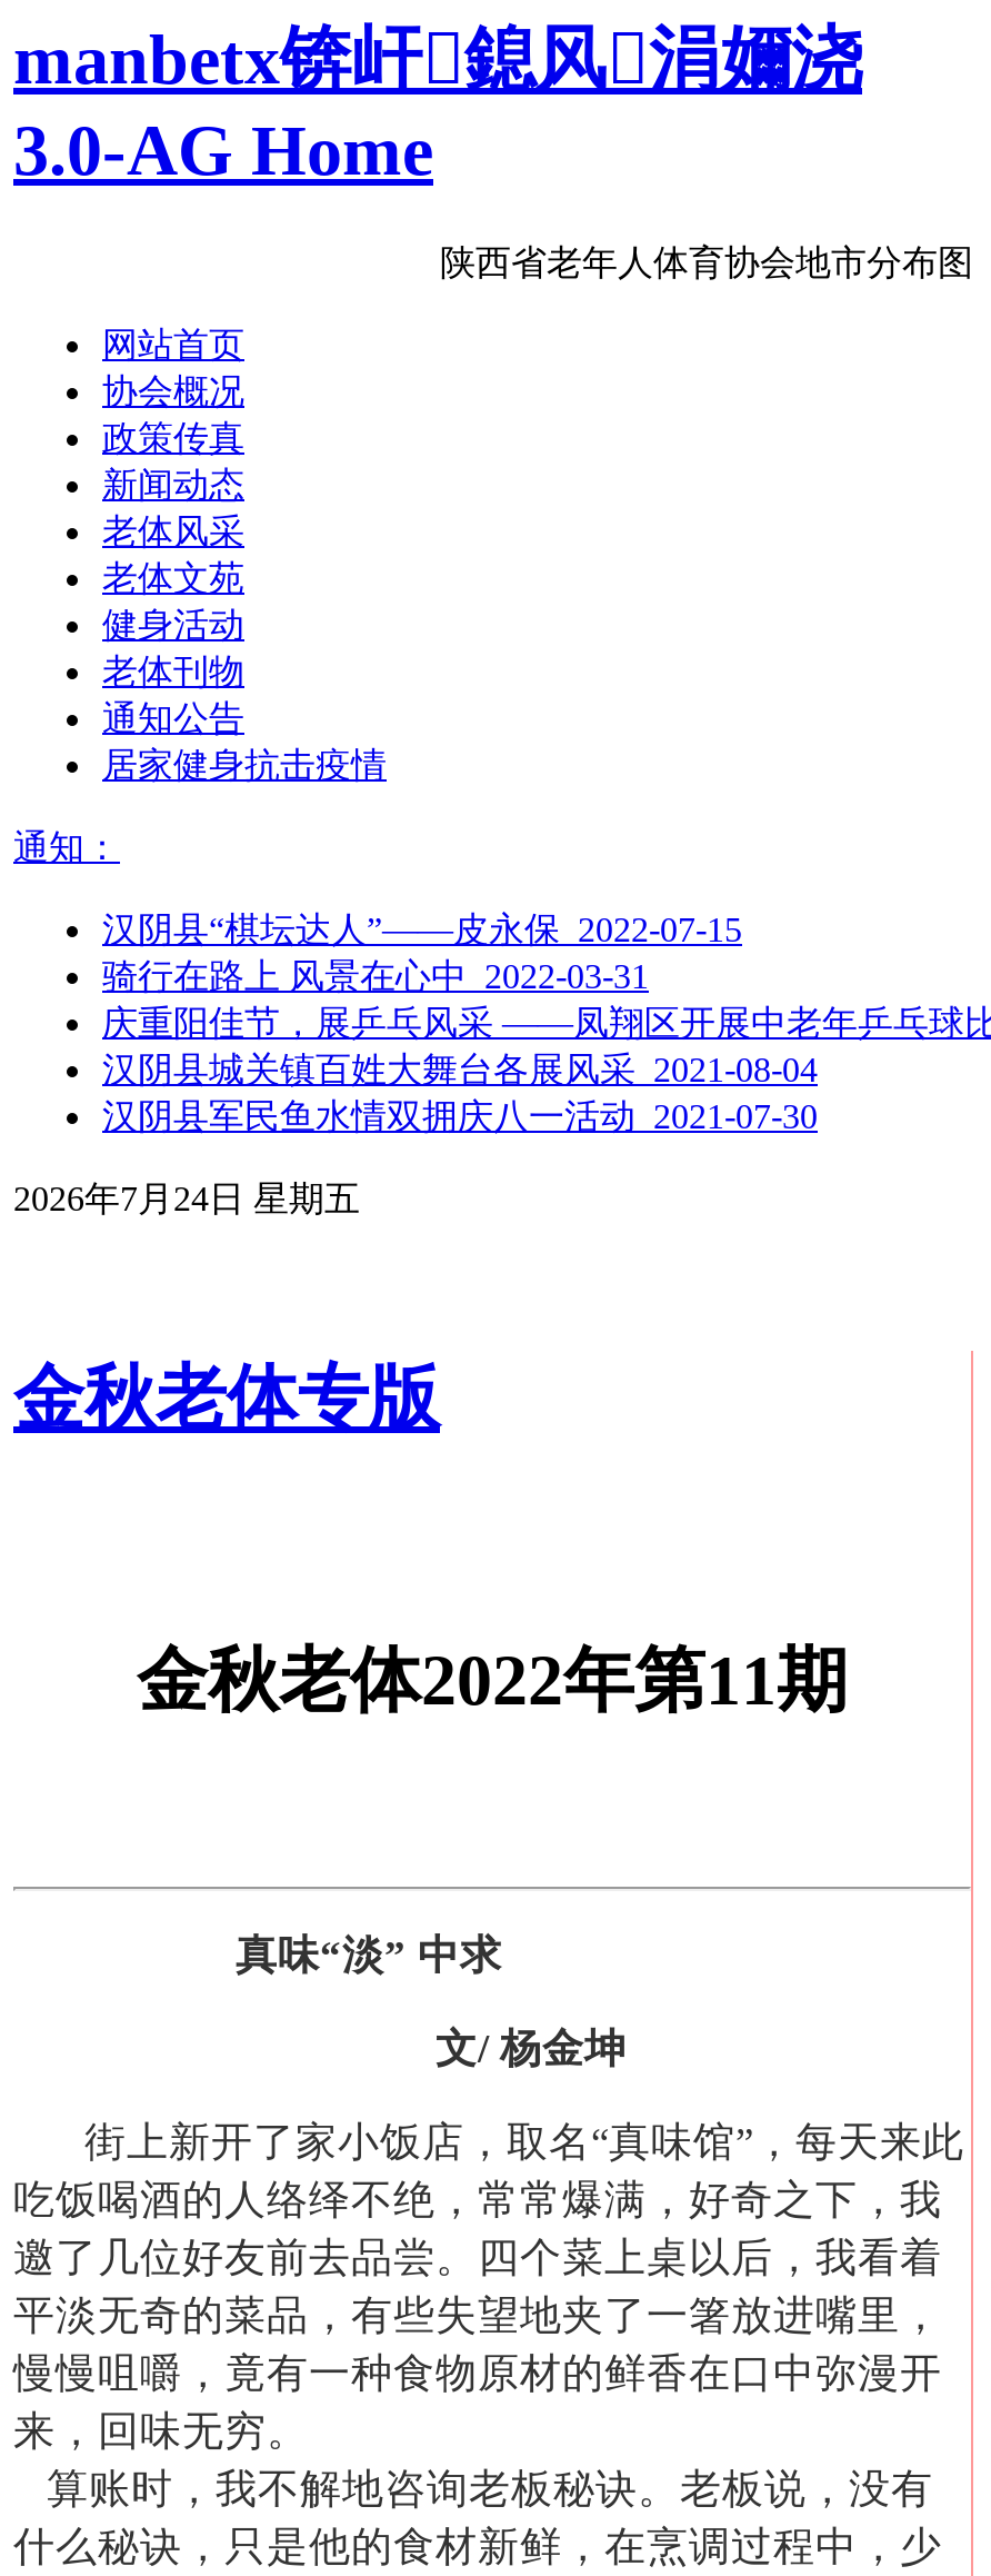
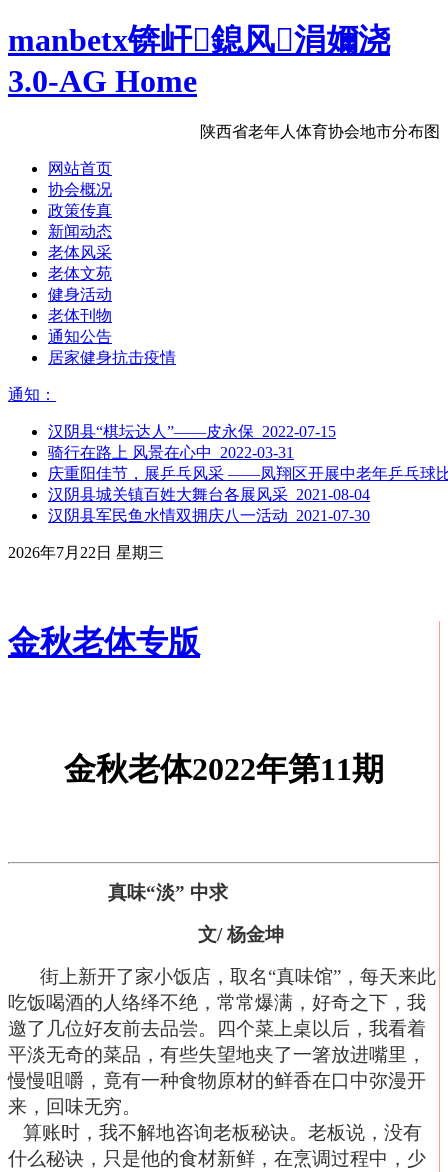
- 2026年7月24日 星期五
+ 2026年7月22日 星期三
